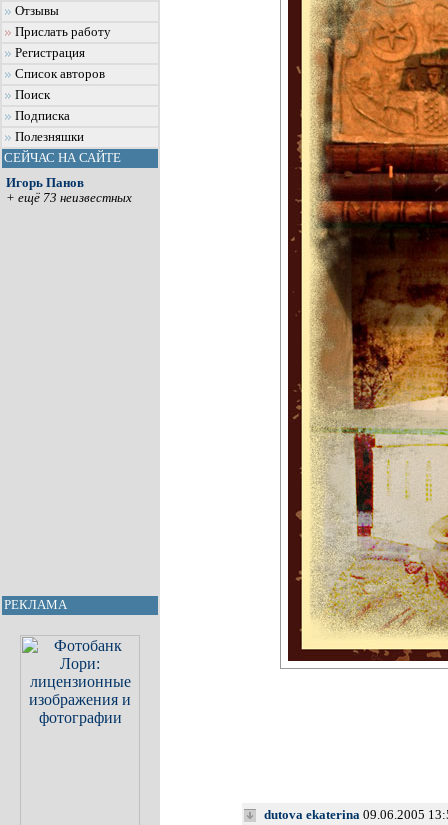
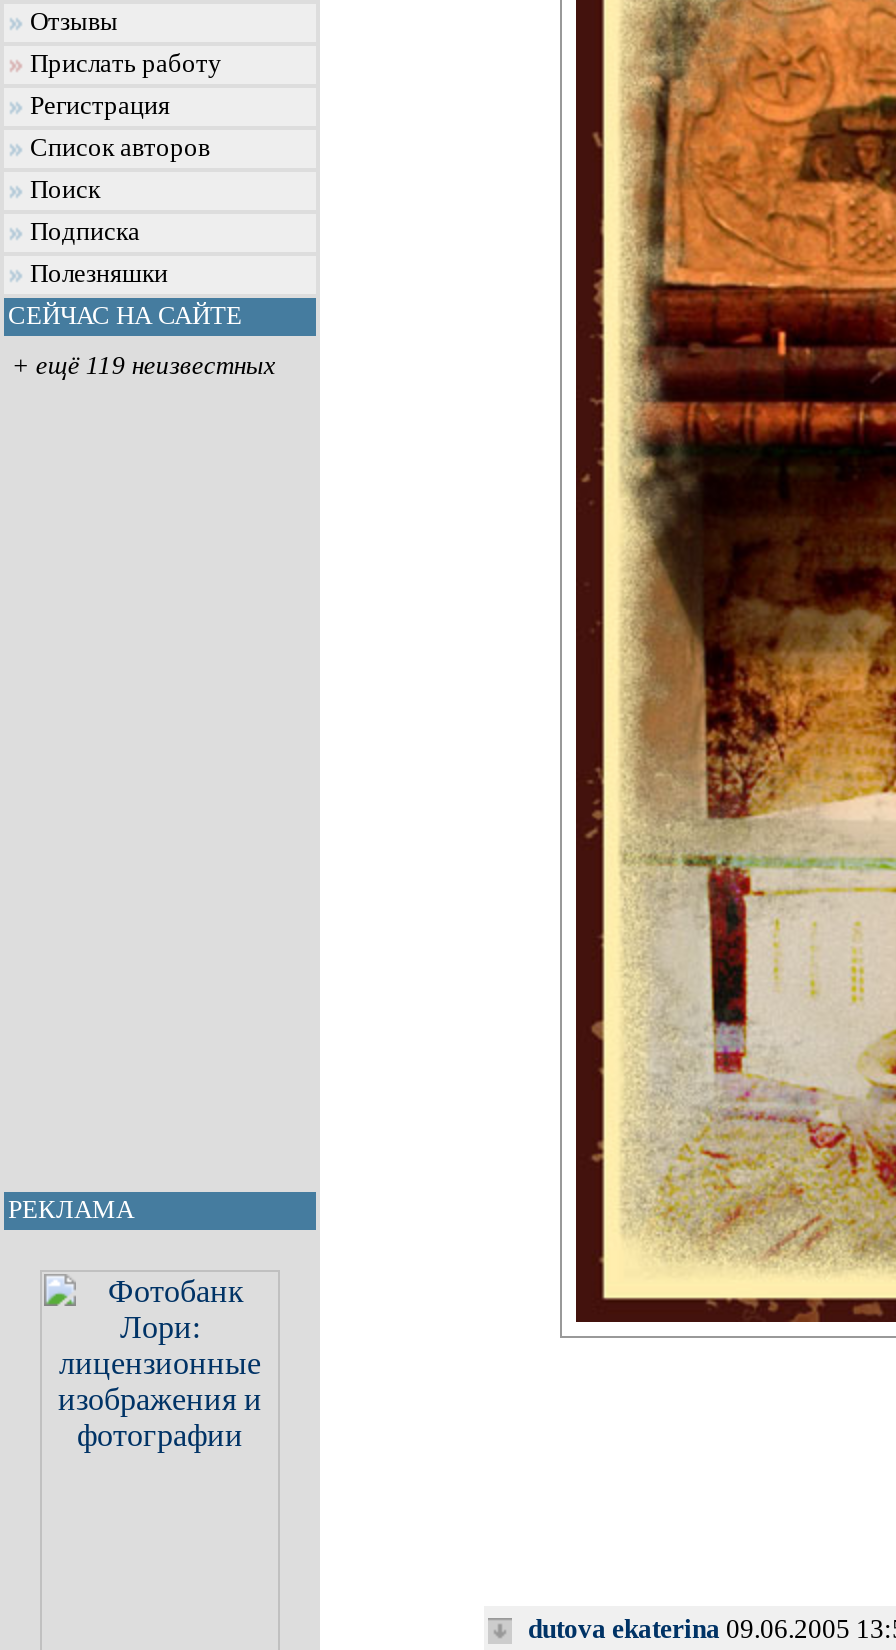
- Игорь Панов
- + ещё 73 неизвестных
+ + ещё 119 неизвестных
